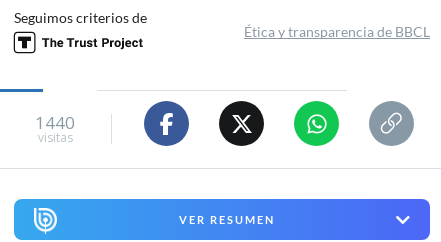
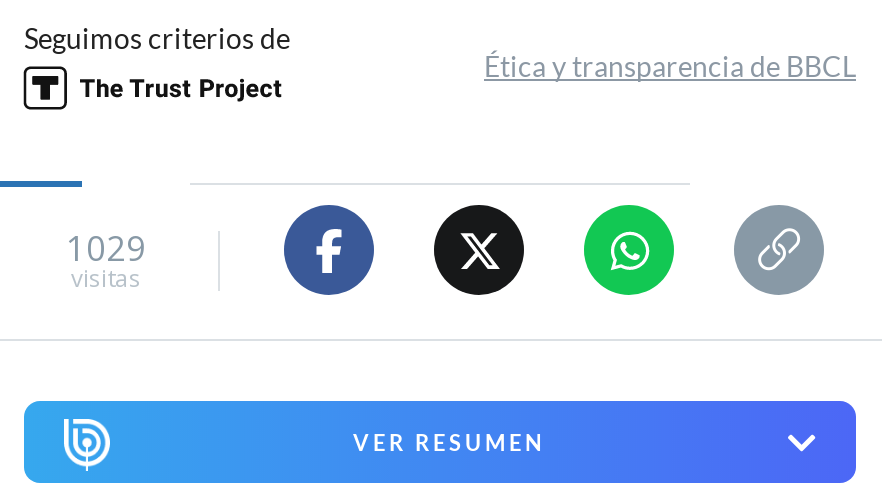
- 1440
+ 1029
